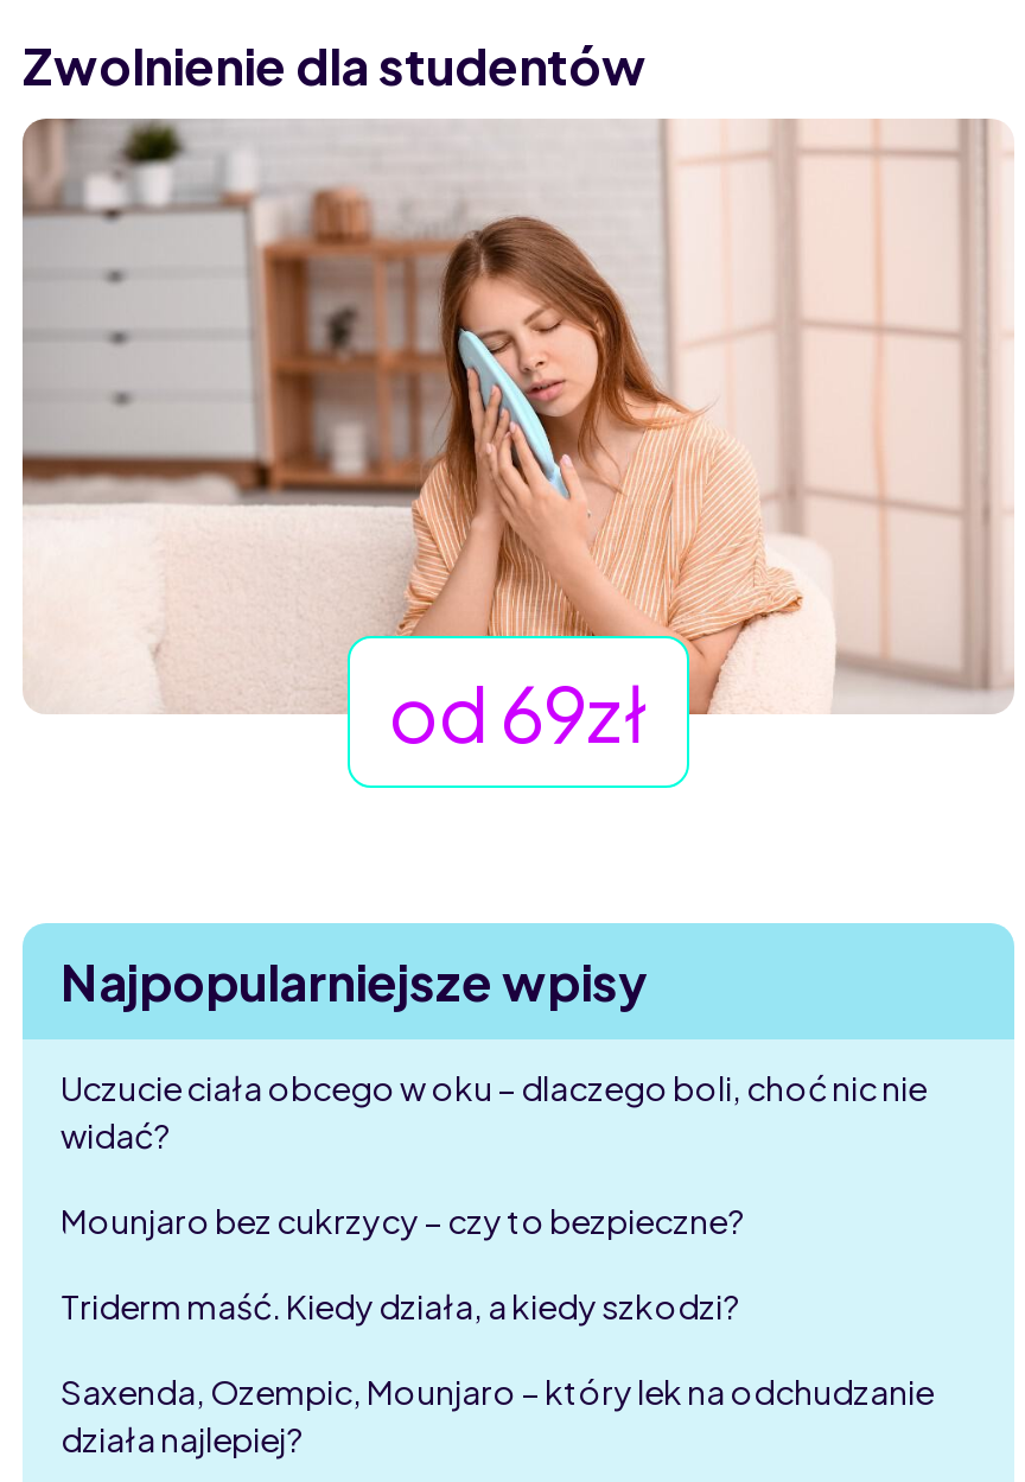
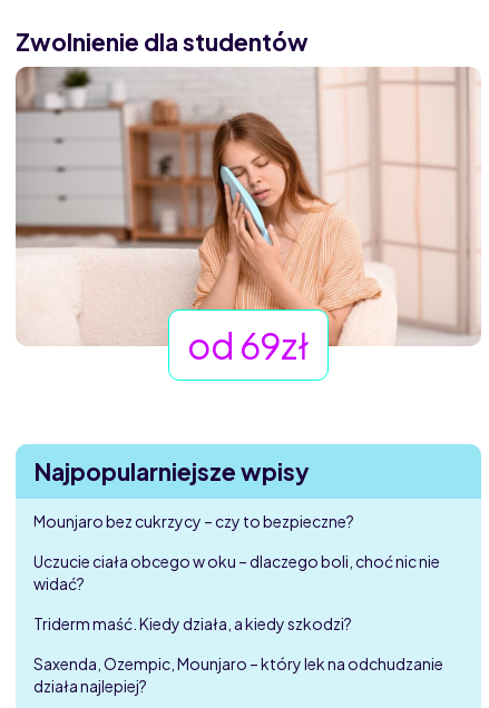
moved down: Uczucie ciała obcego w oku – dlaczego boli, choć nic nie | widać?

moved up: Mounjaro bez cukrzycy – czy to bezpieczne?
